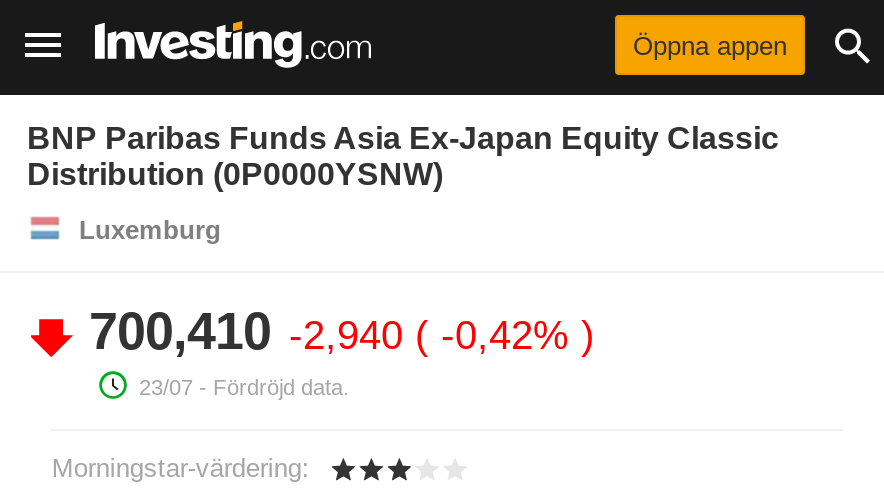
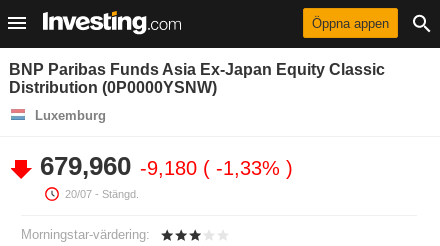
- 700,410 -2,940 -0,42%
- 23/07 - Fördröjd data.
+ 679,960 -9,180 -1,33%
+ 20/07 - Stängd.
